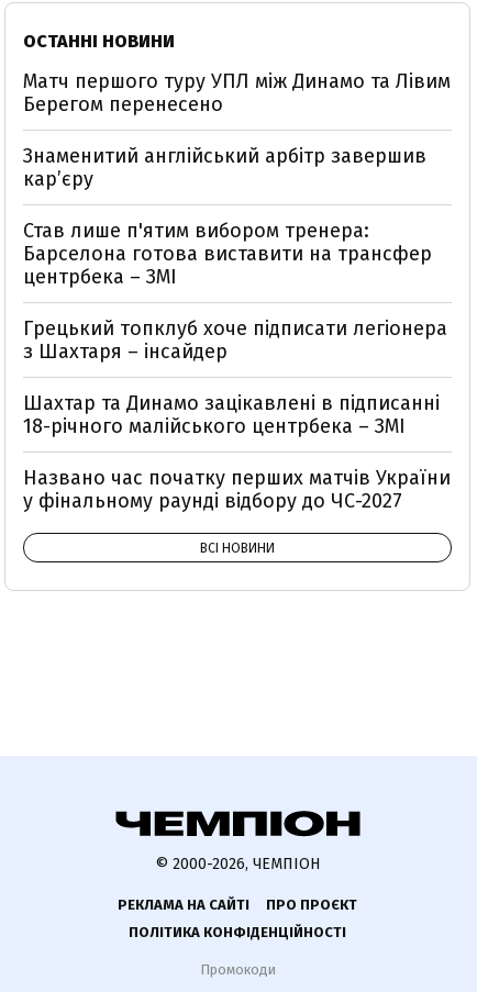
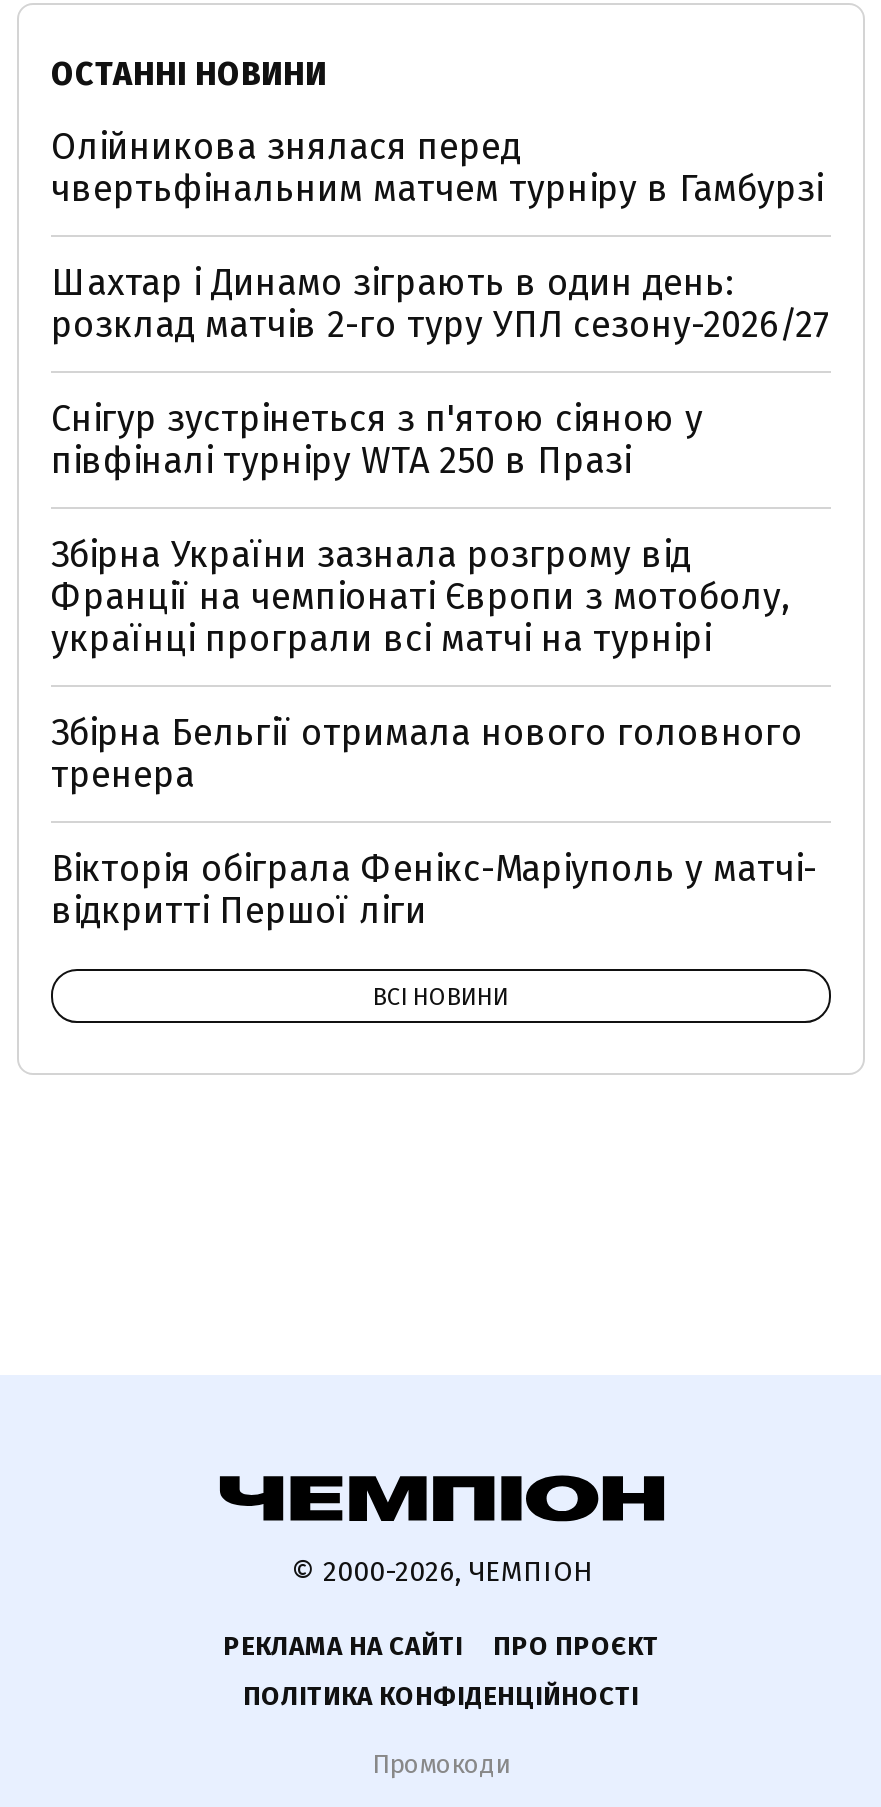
- Матч першого туру УПЛ між Динамо та Лівим
- Берегом перенесено
+ Олійникова знялася перед
+ чвертьфінальним матчем турніру в Гамбурзі

- Знаменитий англійський арбітр завершив
- кар’єру
+ Шахтар і Динамо зіграють в один день:
+ розклад матчів 2-го туру УПЛ сезону-2026/27

- Став лише п'ятим вибором тренера:
- Барселона готова виставити на трансфер
- центрбека – ЗМІ
+ Снігур зустрінеться з п'ятою сіяною у
+ півфіналі турніру WTA 250 в Празі

- Грецький топклуб хоче підписати легіонера
- з Шахтаря – інсайдер
+ Збірна України зазнала розгрому від
+ Франції на чемпіонаті Європи з мотоболу,
+ українці програли всі матчі на турнірі

- Шахтар та Динамо зацікавлені в підписанні
- 18-річного малійського центрбека – ЗМІ
+ Збірна Бельгії отримала нового головного
+ тренера

- Названо час початку перших матчів України
- у фінальному раунді відбору до ЧС-2027
+ Вікторія обіграла Фенікс-Маріуполь у матчі-
+ відкритті Першої ліги
